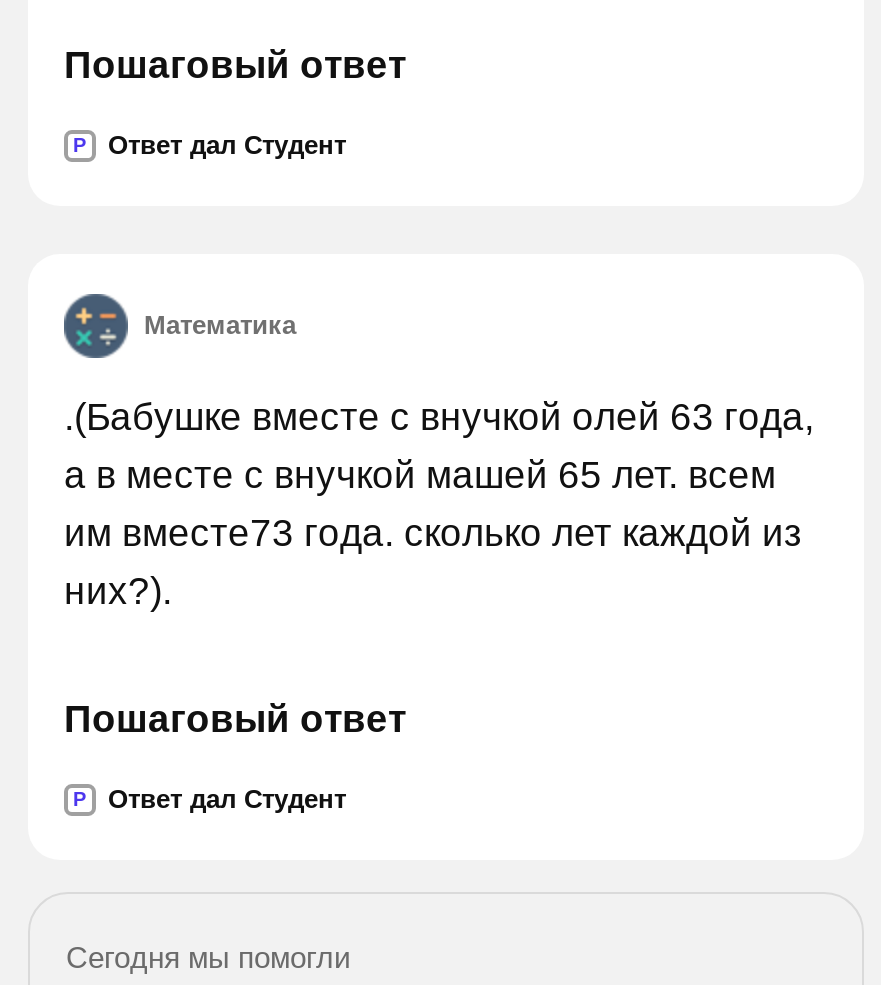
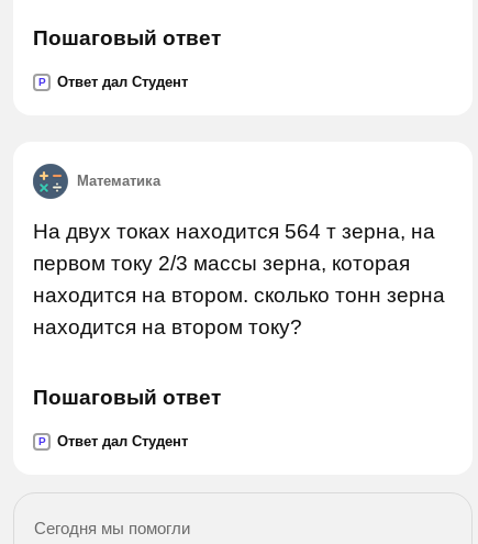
- .(Бабушке вместе с внучкой олей 63 года,
- а в месте с внучкой машей 65 лет. всем
- им вместе73 года. сколько лет каждой из
- них?).
+ На двух токах находится 564 т зерна, на
+ первом току 2/3 массы зерна, которая
+ находится на втором. сколько тонн зерна
+ находится на втором току?
